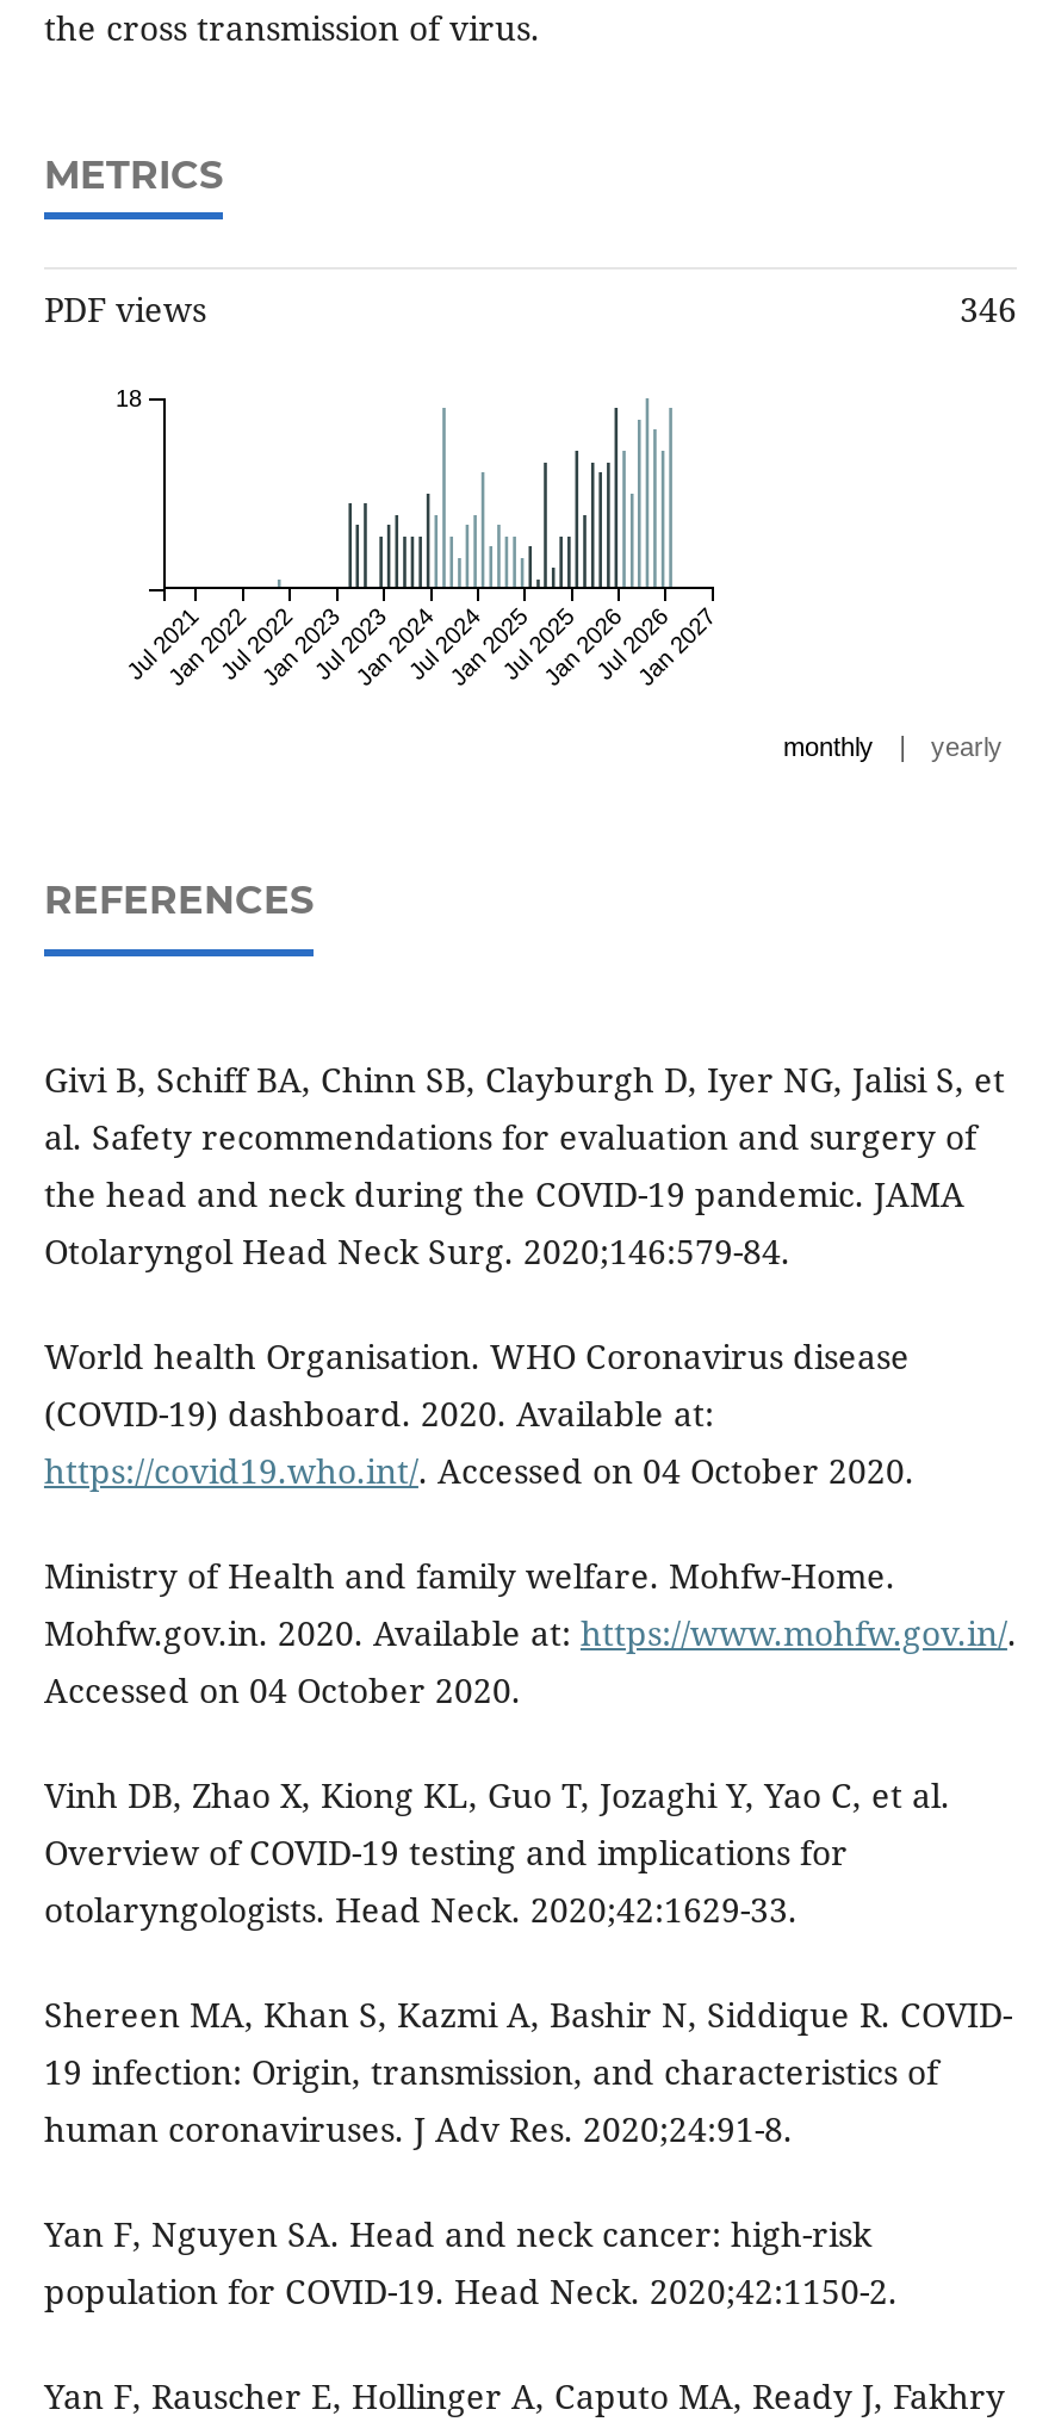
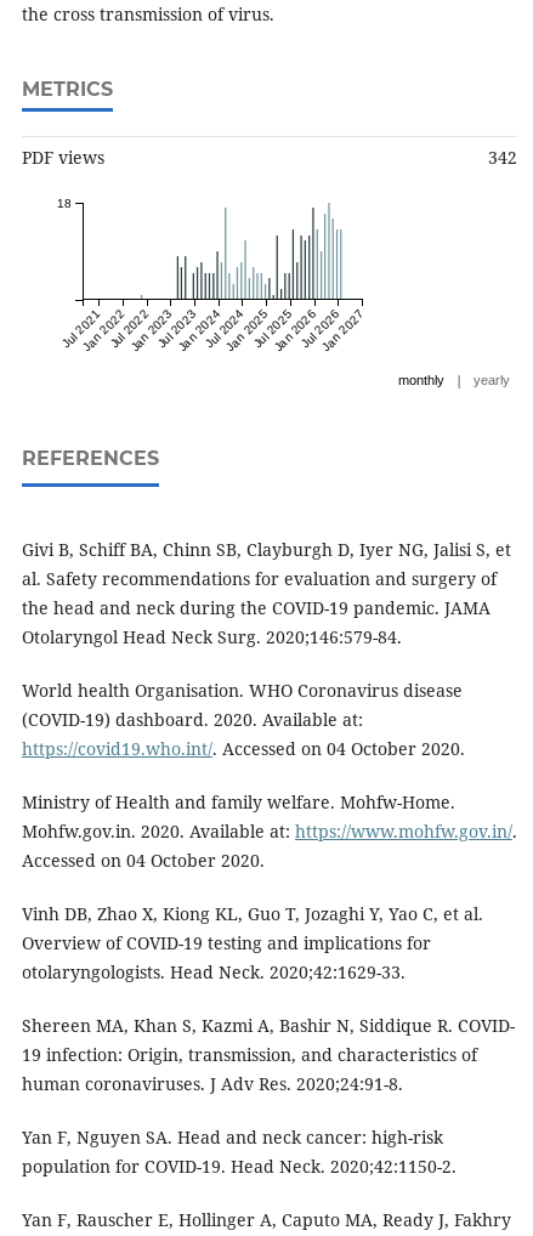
- 346
+ 342
